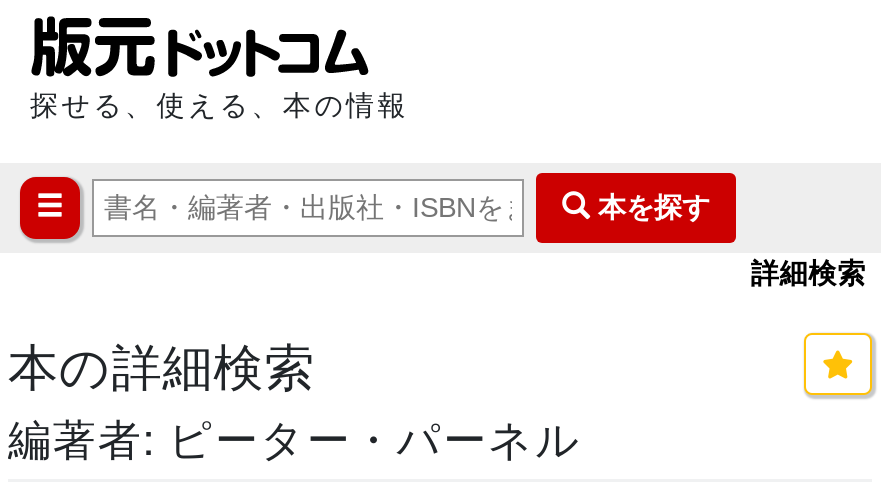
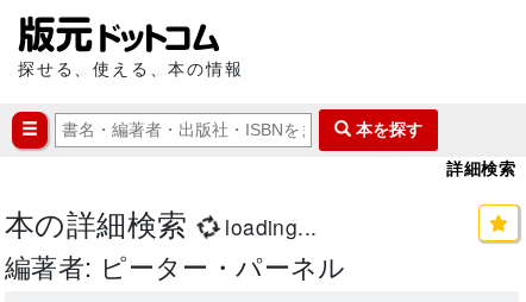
+ loading...
